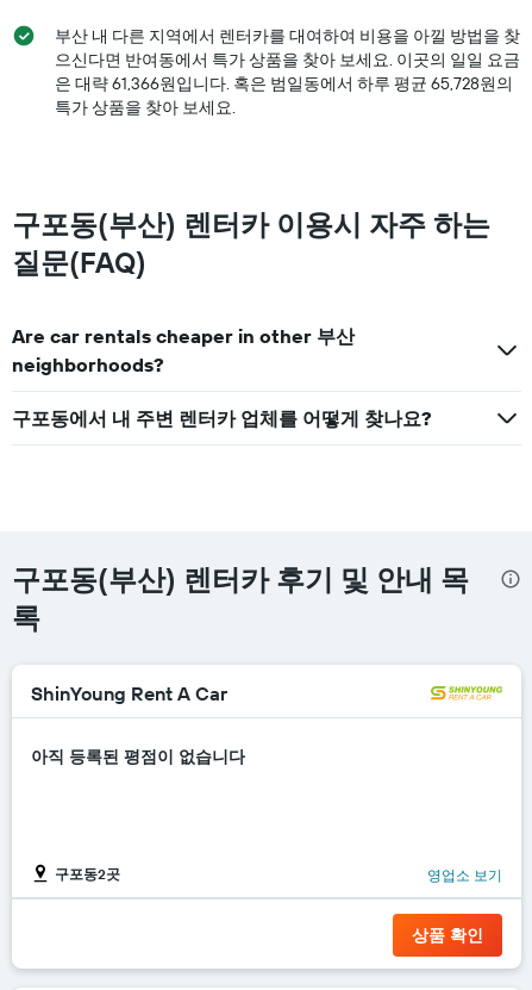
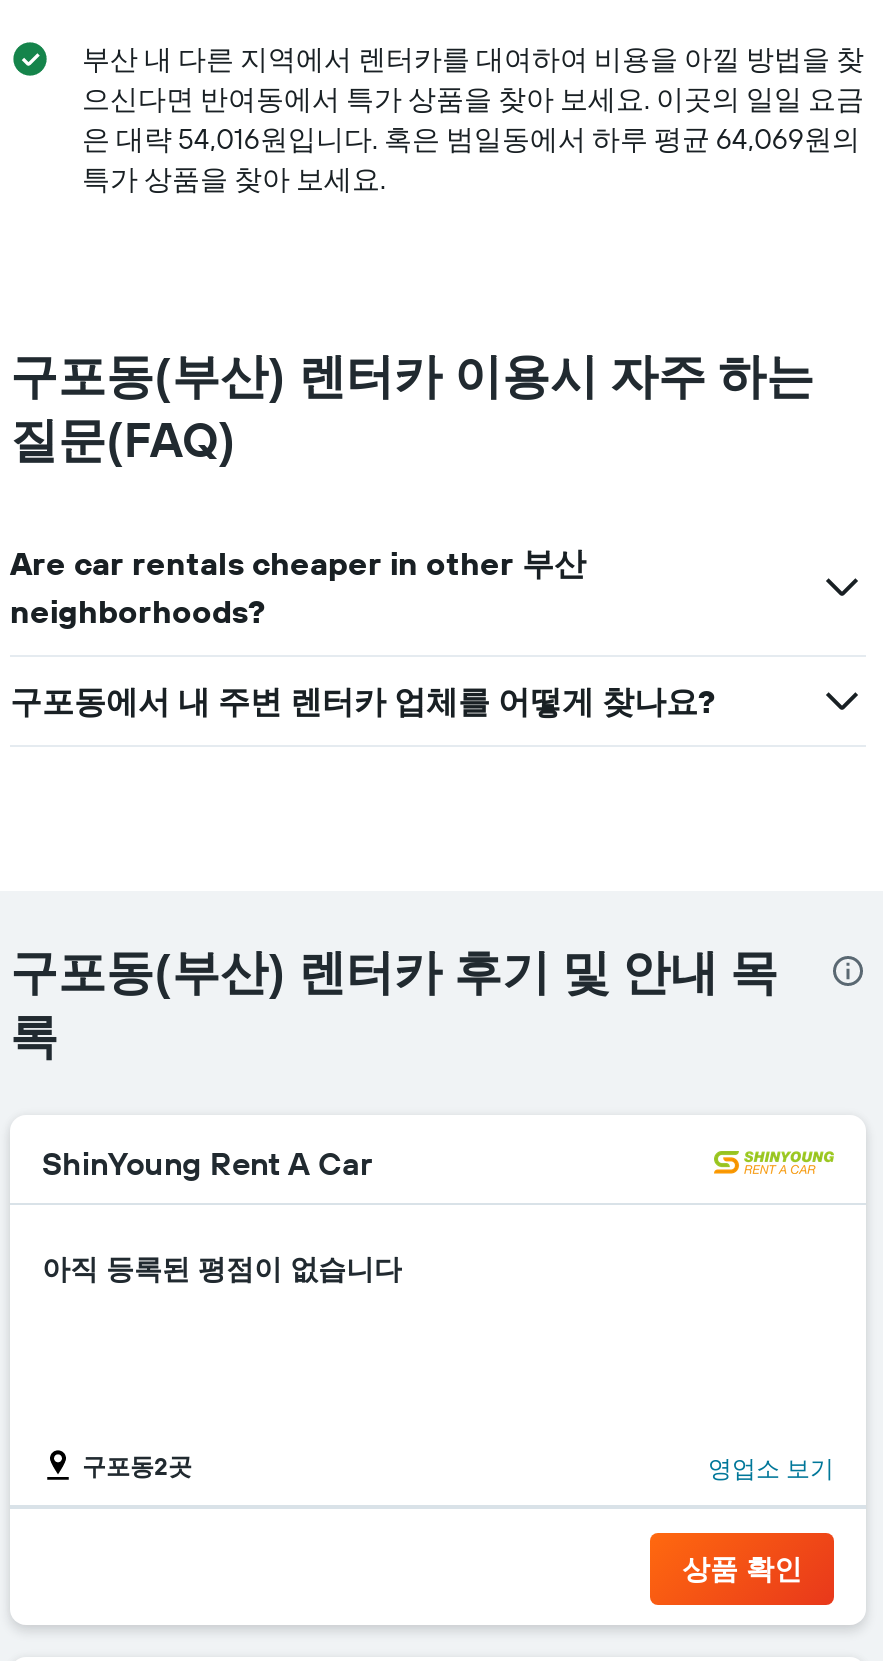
- 은 대략 61,366원입니다. 혹은 범일동에서 하루 평균 65,728원의
+ 은 대략 54,016원입니다. 혹은 범일동에서 하루 평균 64,069원의
